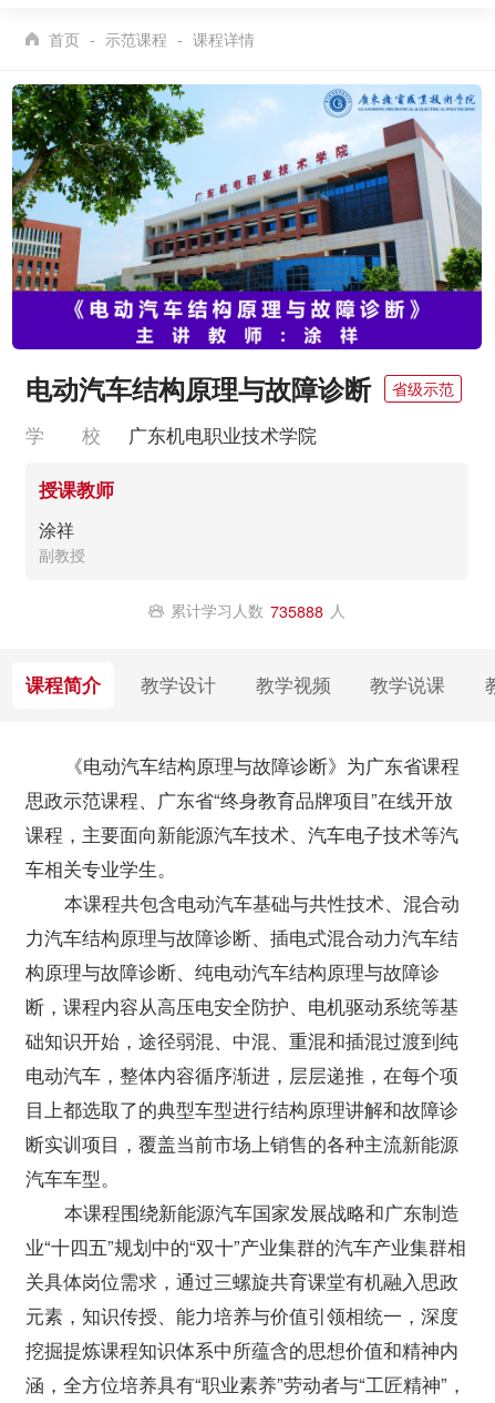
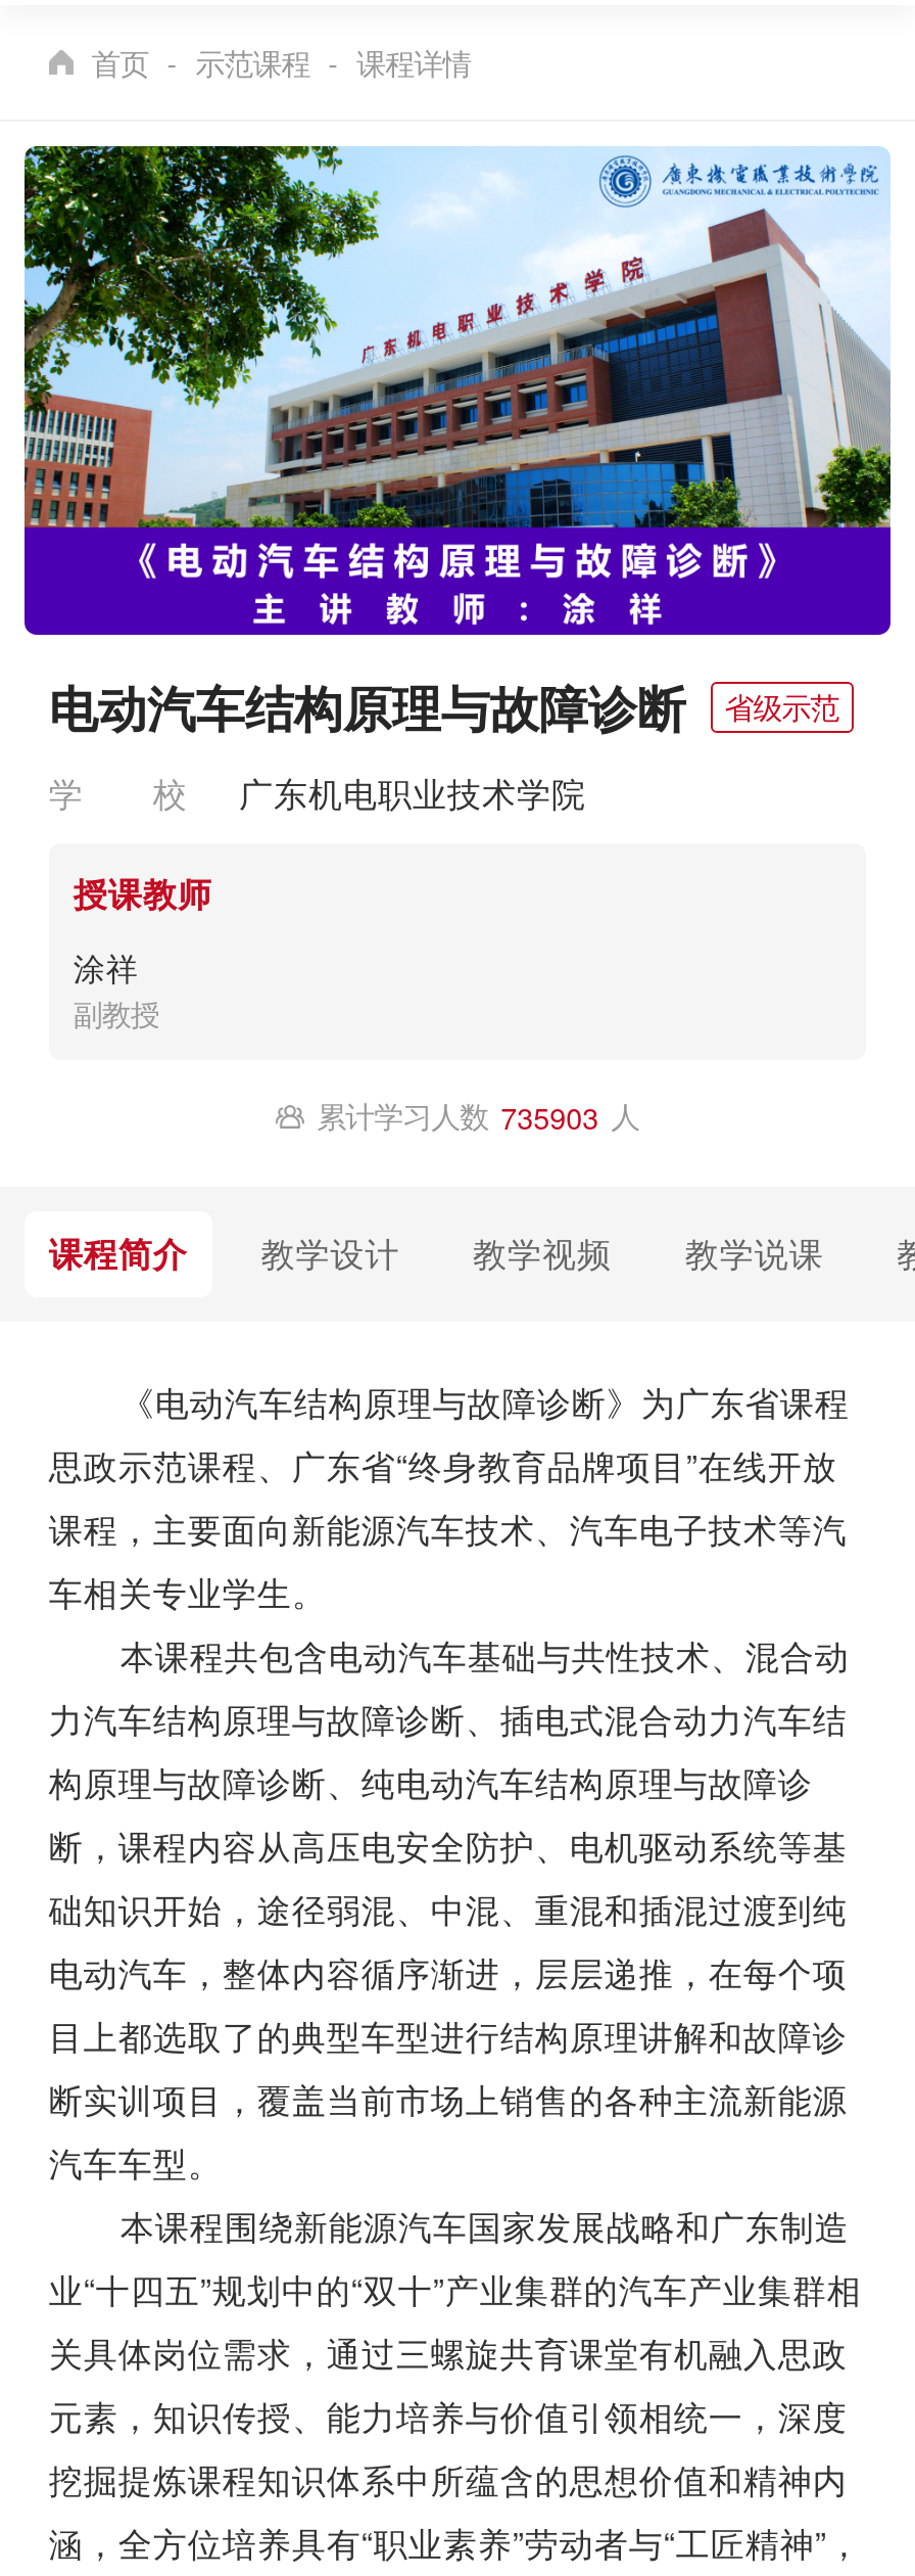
- 累计学习人数 735888 人
+ 累计学习人数 735903 人
